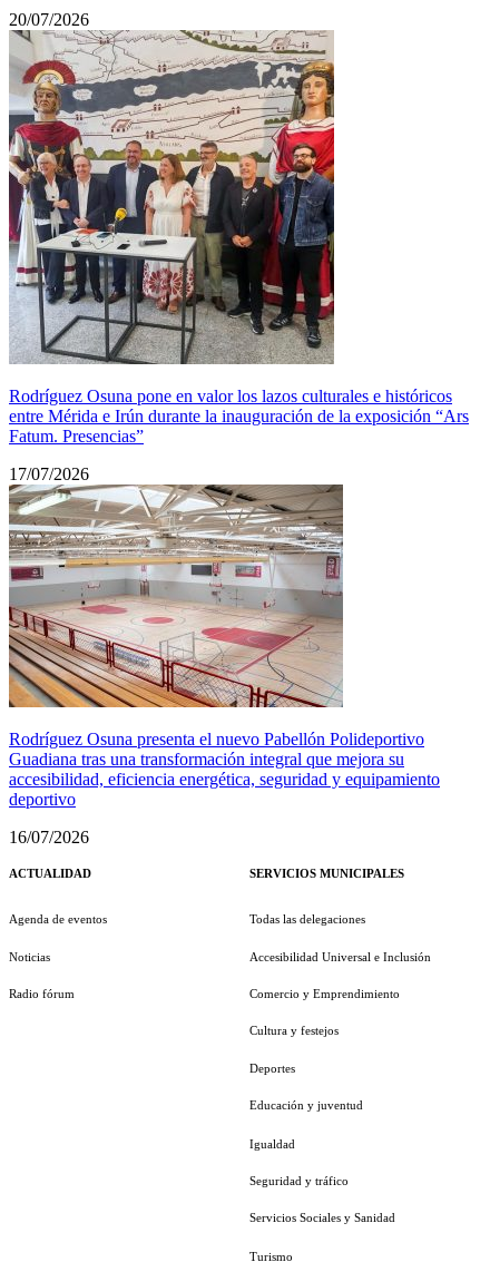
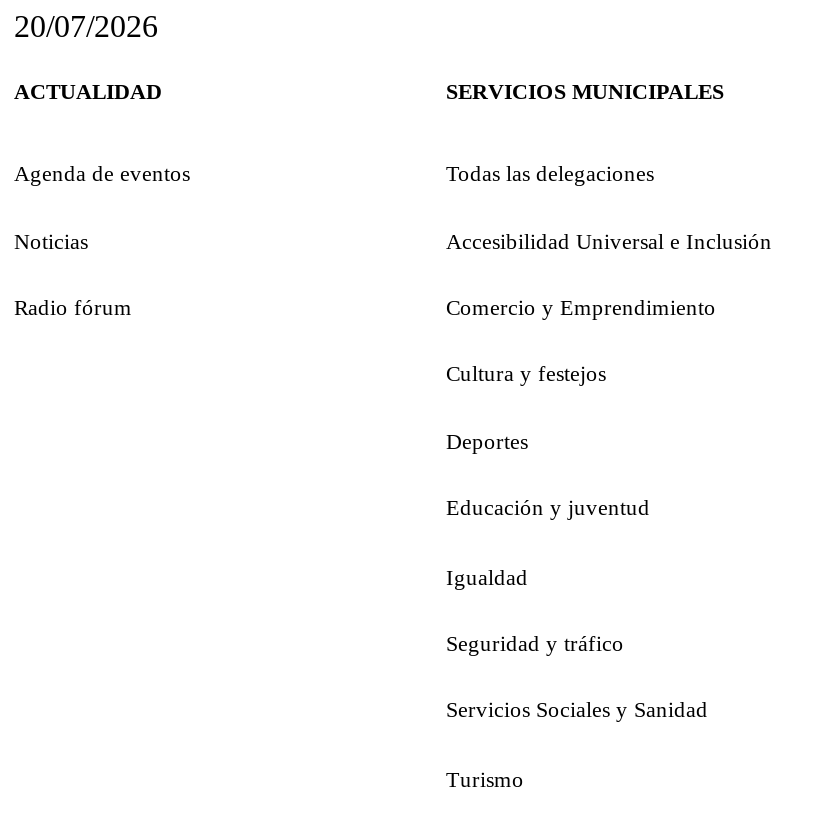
- [image]
- Rodríguez Osuna pone en valor los lazos culturales e históricos
- entre Mérida e Irún durante la inauguración de la exposición “Ars
- Fatum. Presencias”
- 17/07/2026

- [image]
- Rodríguez Osuna presenta el nuevo Pabellón Polideportivo
- Guadiana tras una transformación integral que mejora su
- accesibilidad, eficiencia energética, seguridad y equipamiento
- deportivo
- 16/07/2026
